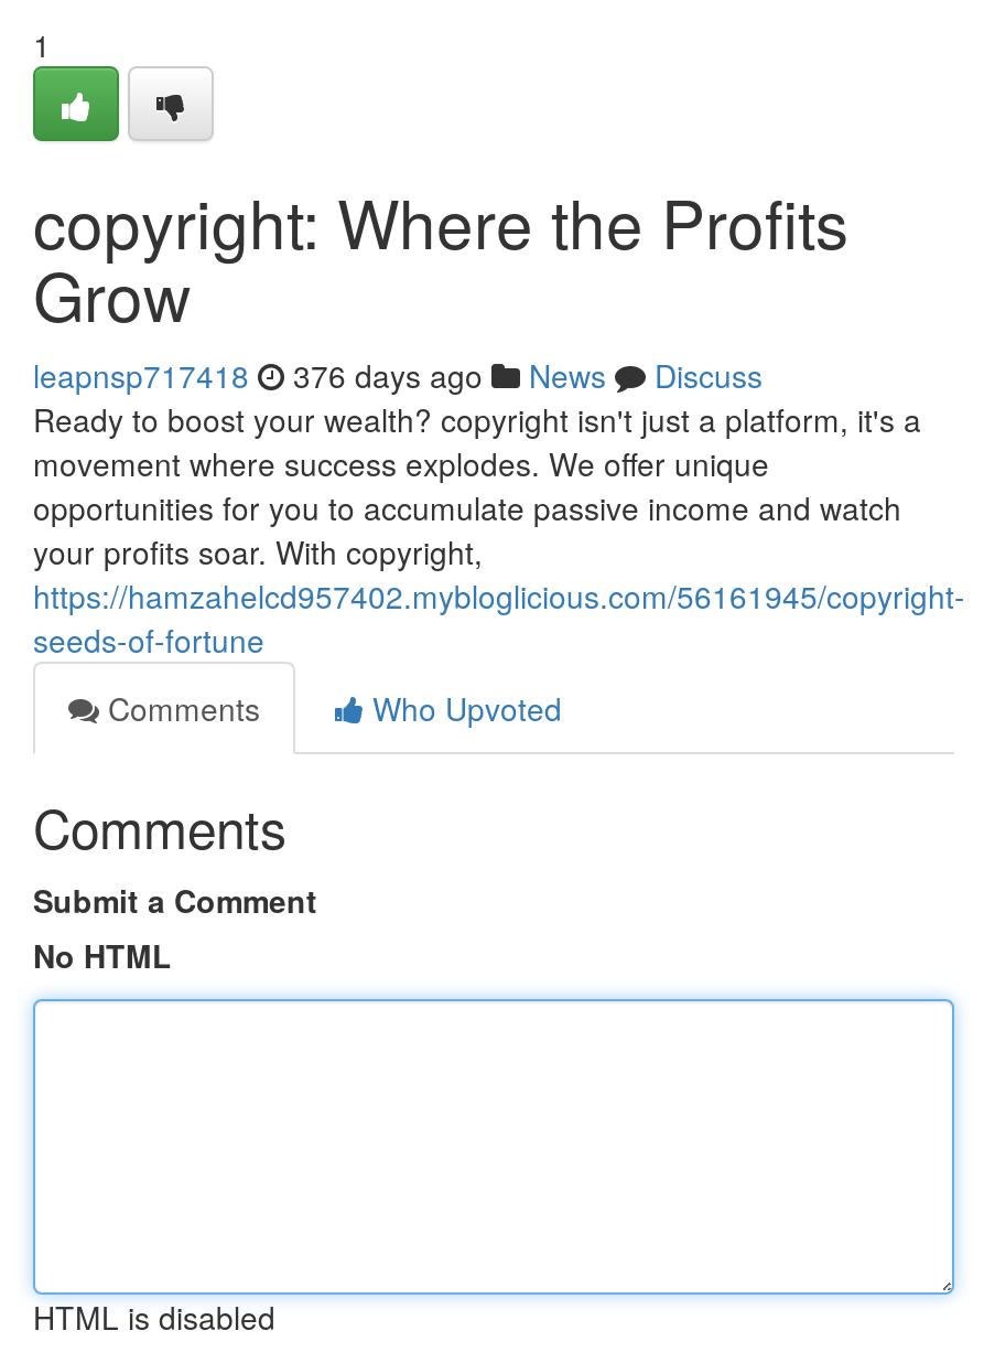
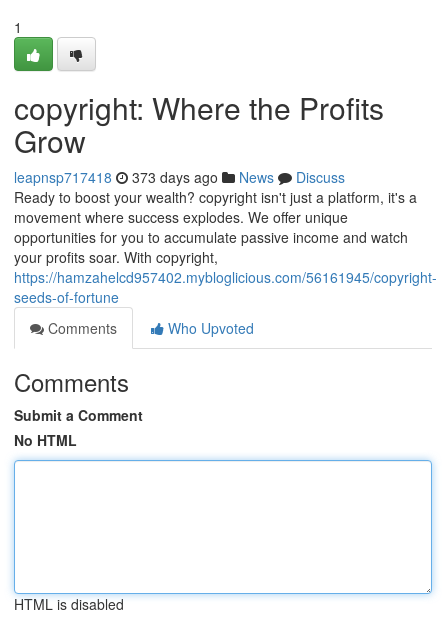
- leapnsp717418 376 days ago News Discuss
+ leapnsp717418 373 days ago News Discuss
